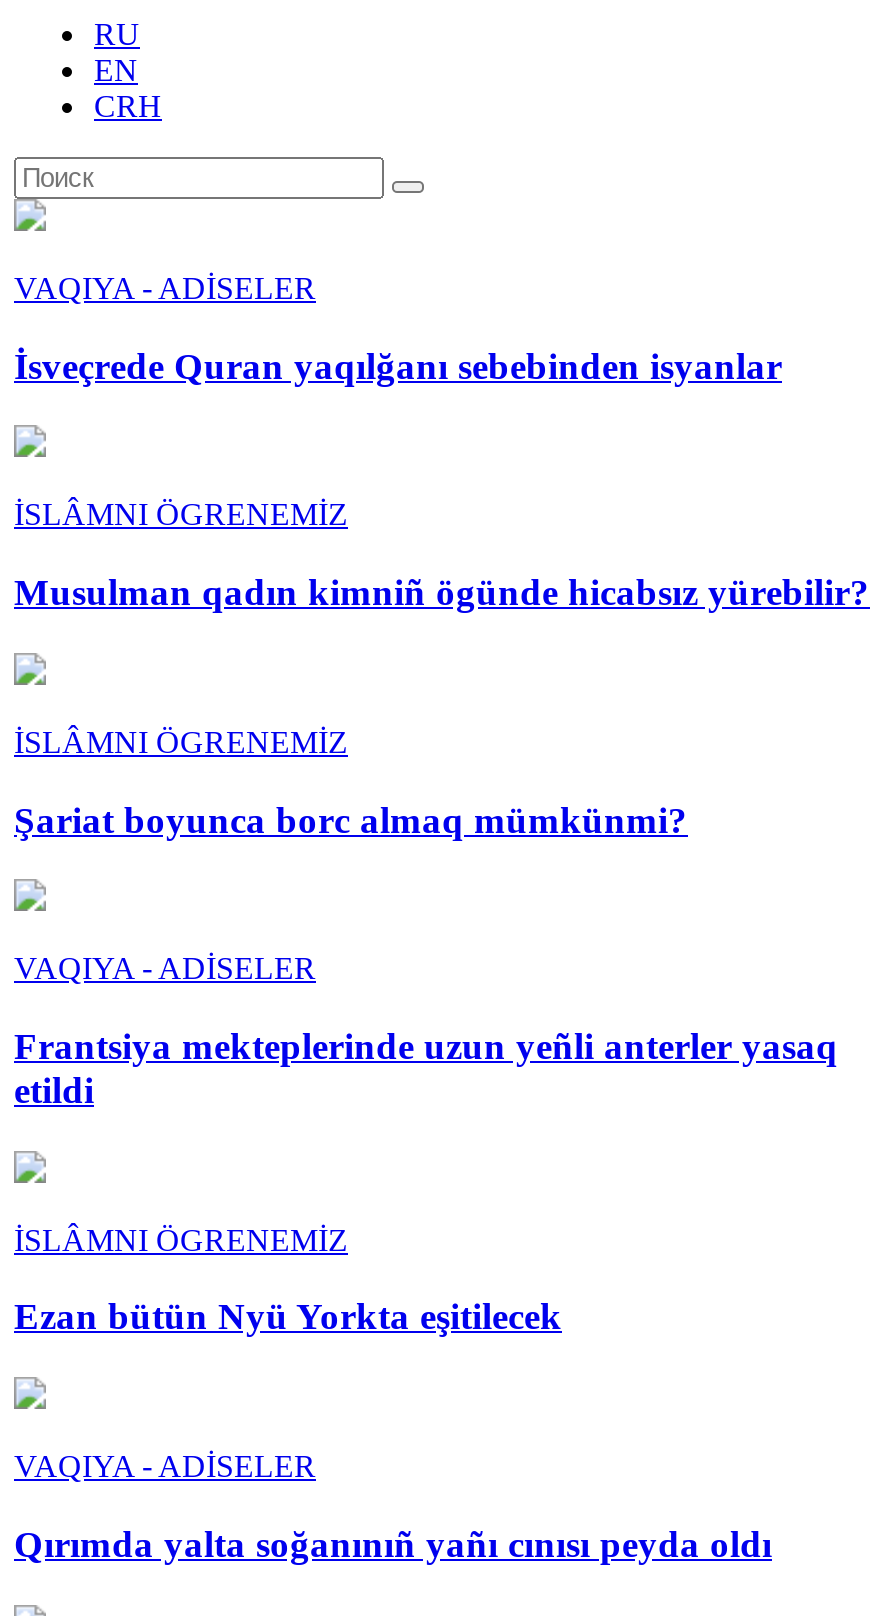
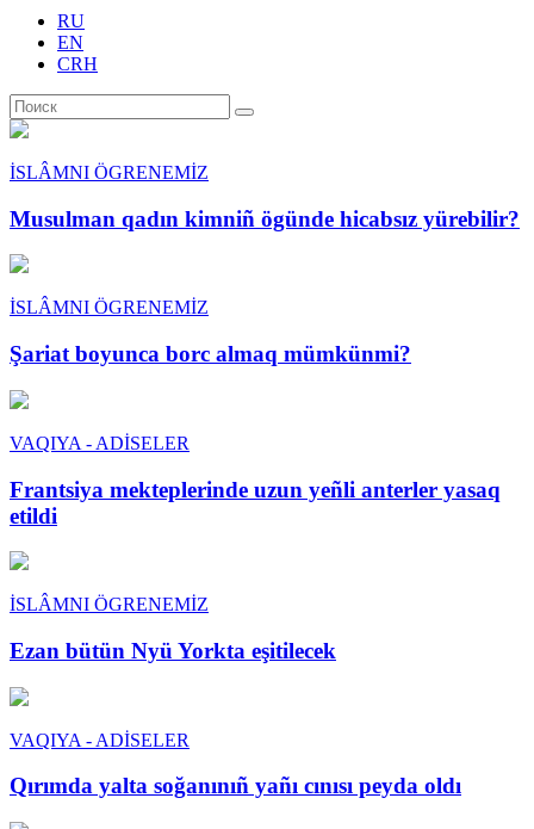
- VAQIYA - ADİSELER
- İsveçrede Quran yaqılğanı sebebinden isyanlar
